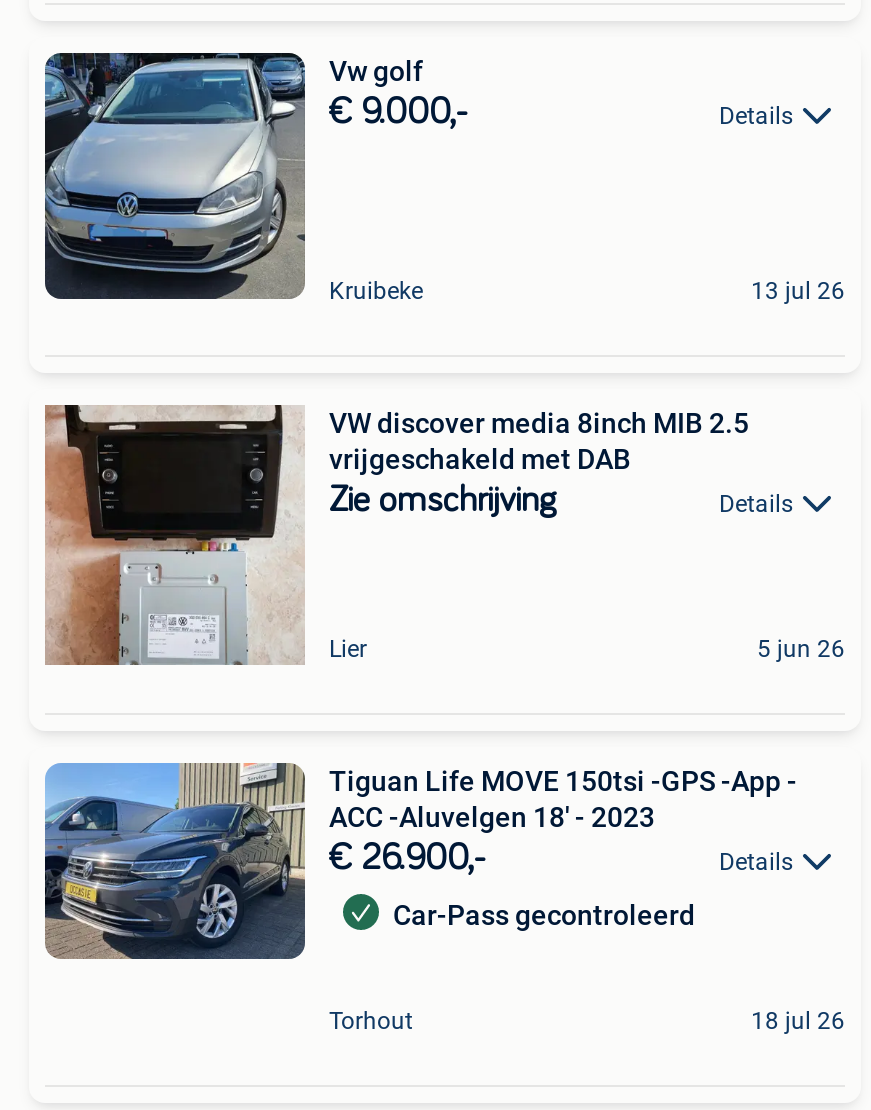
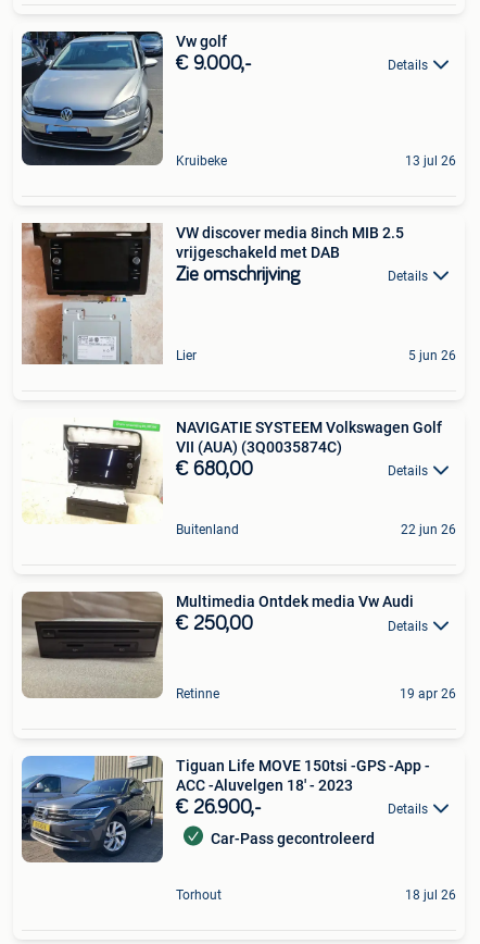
+ [image]
+ NAVIGATIE SYSTEEM Volkswagen Golf
+ VII (AUA) (3Q0035874C)
+ € 680,00
+ Details

+ [image]
+ Multimedia Ontdek media Vw Audi
+ € 250,00
+ Details

+ Buitenland
+ 22 jun 26

+ Retinne
+ 19 apr 26
